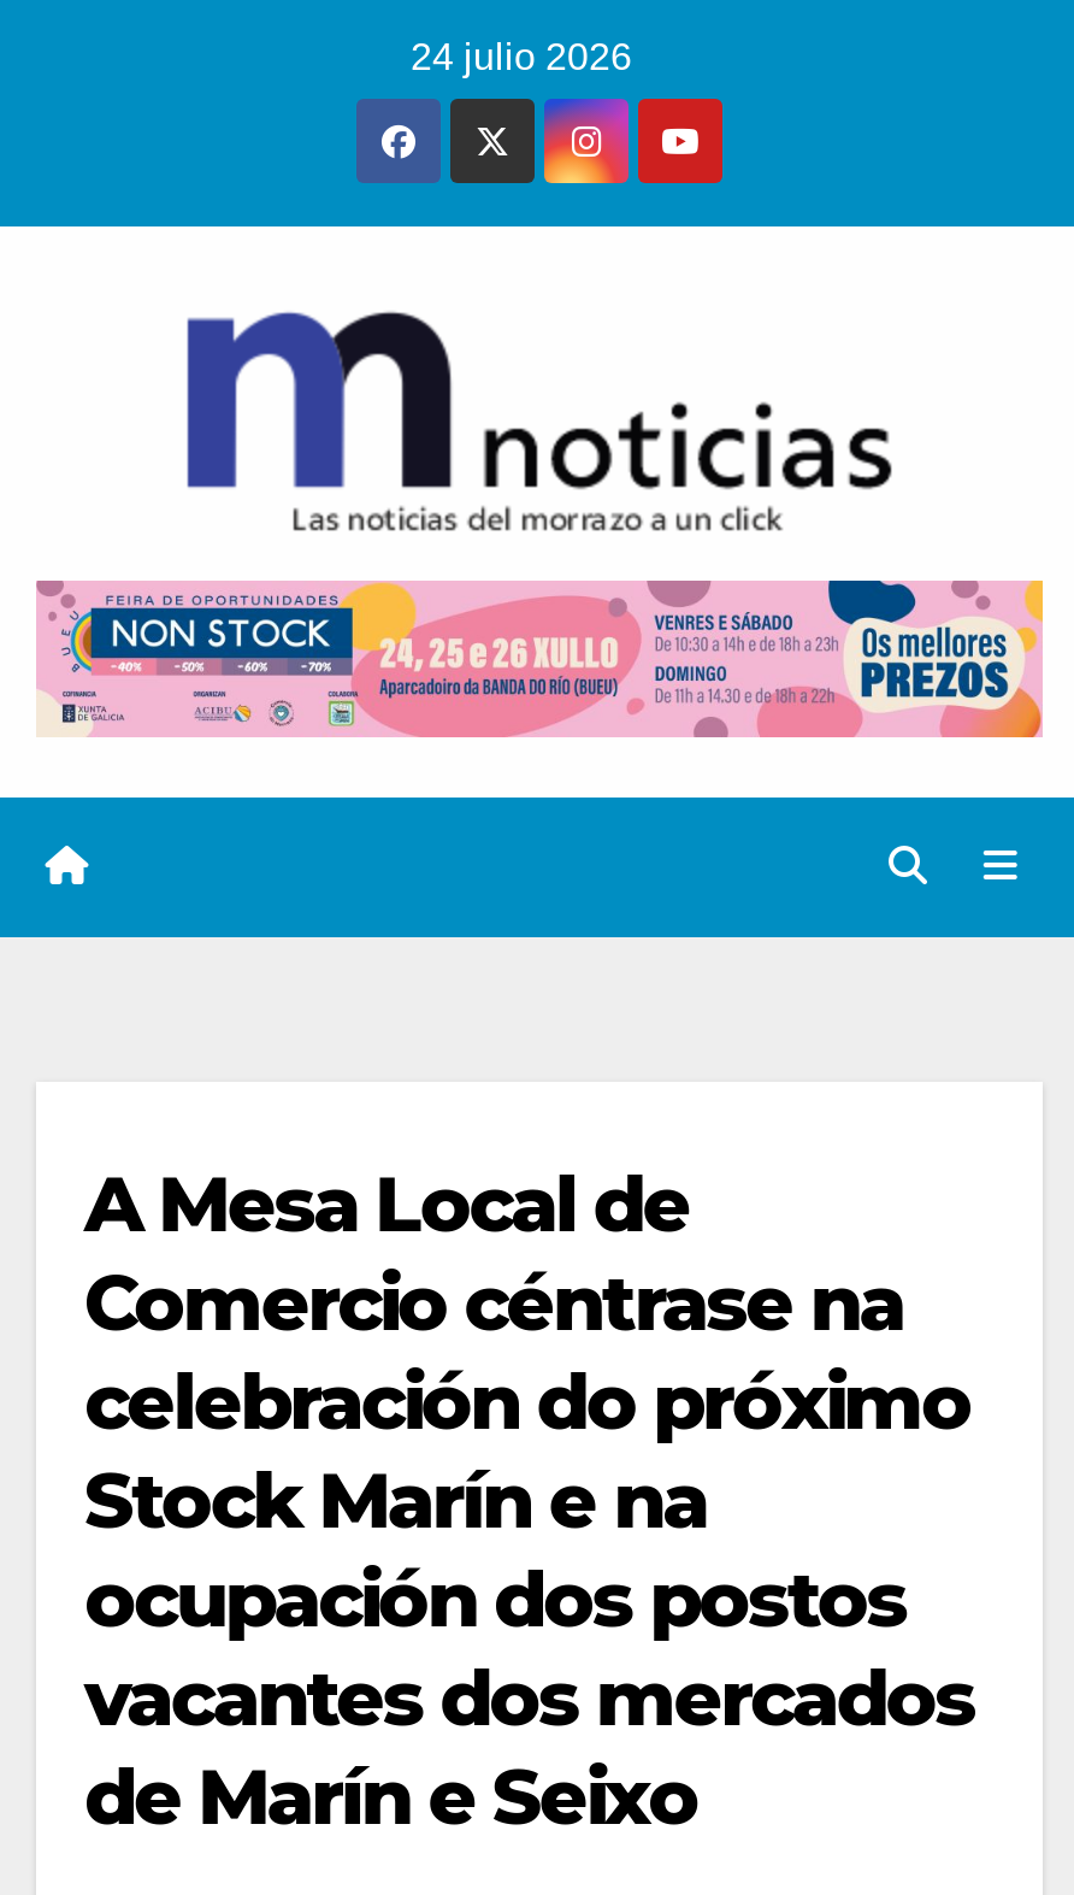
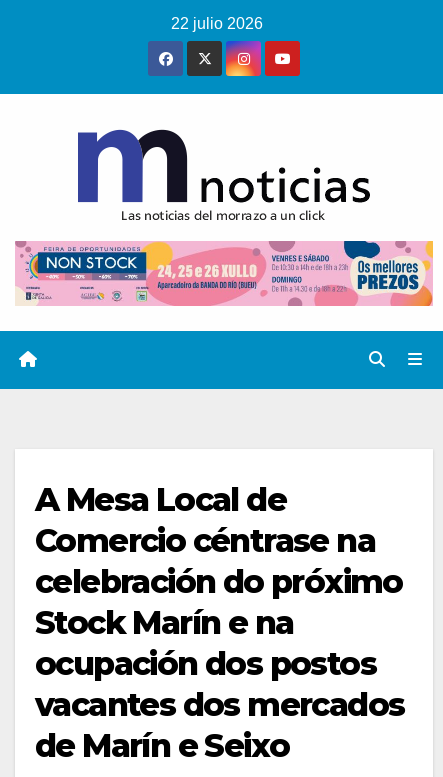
- 24 julio 2026
+ 22 julio 2026
